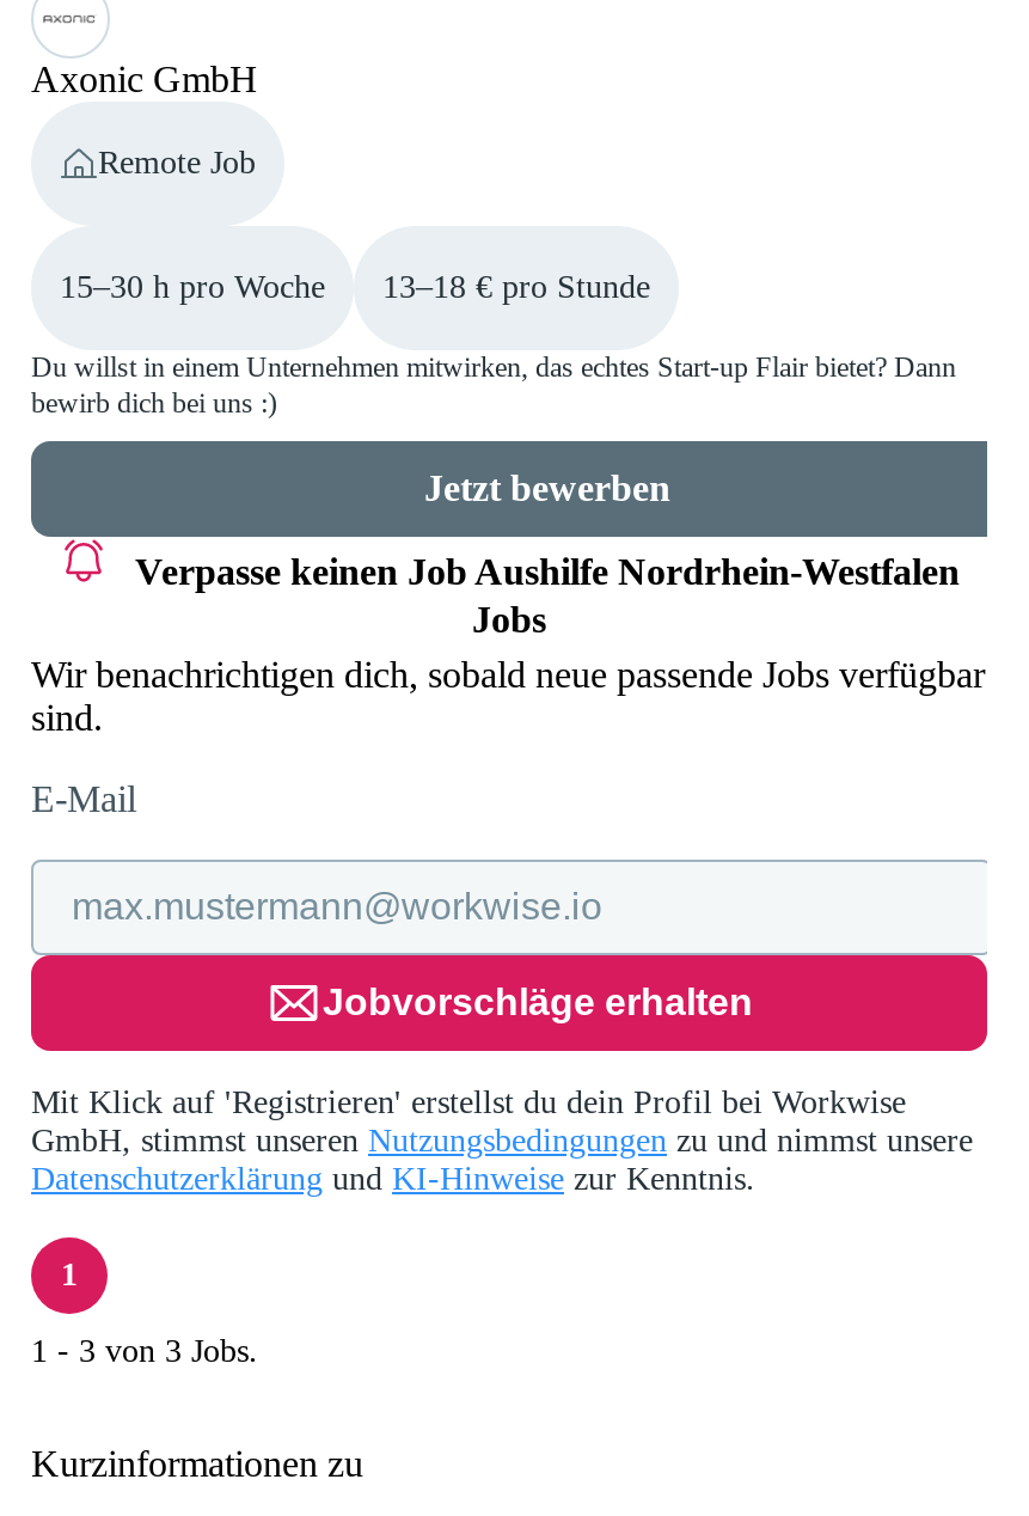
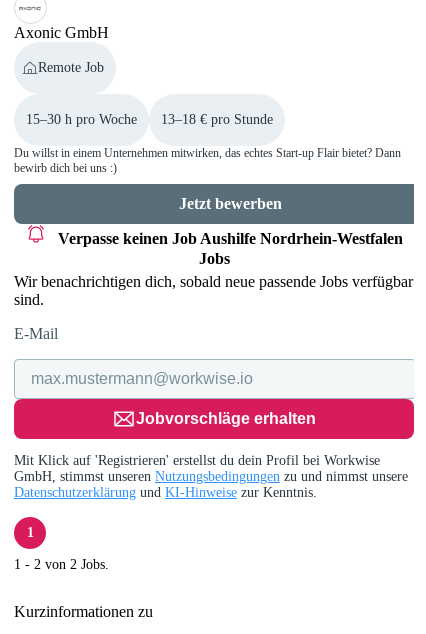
- 1 - 3 von 3 Jobs.
+ 1 - 2 von 2 Jobs.
